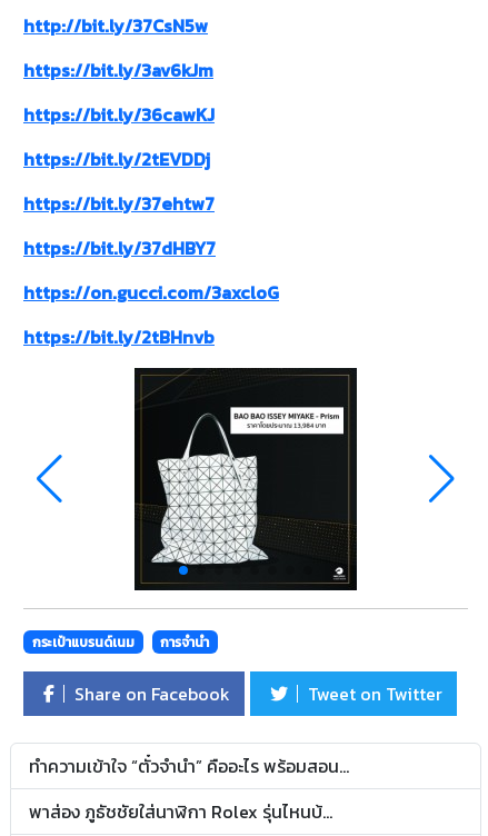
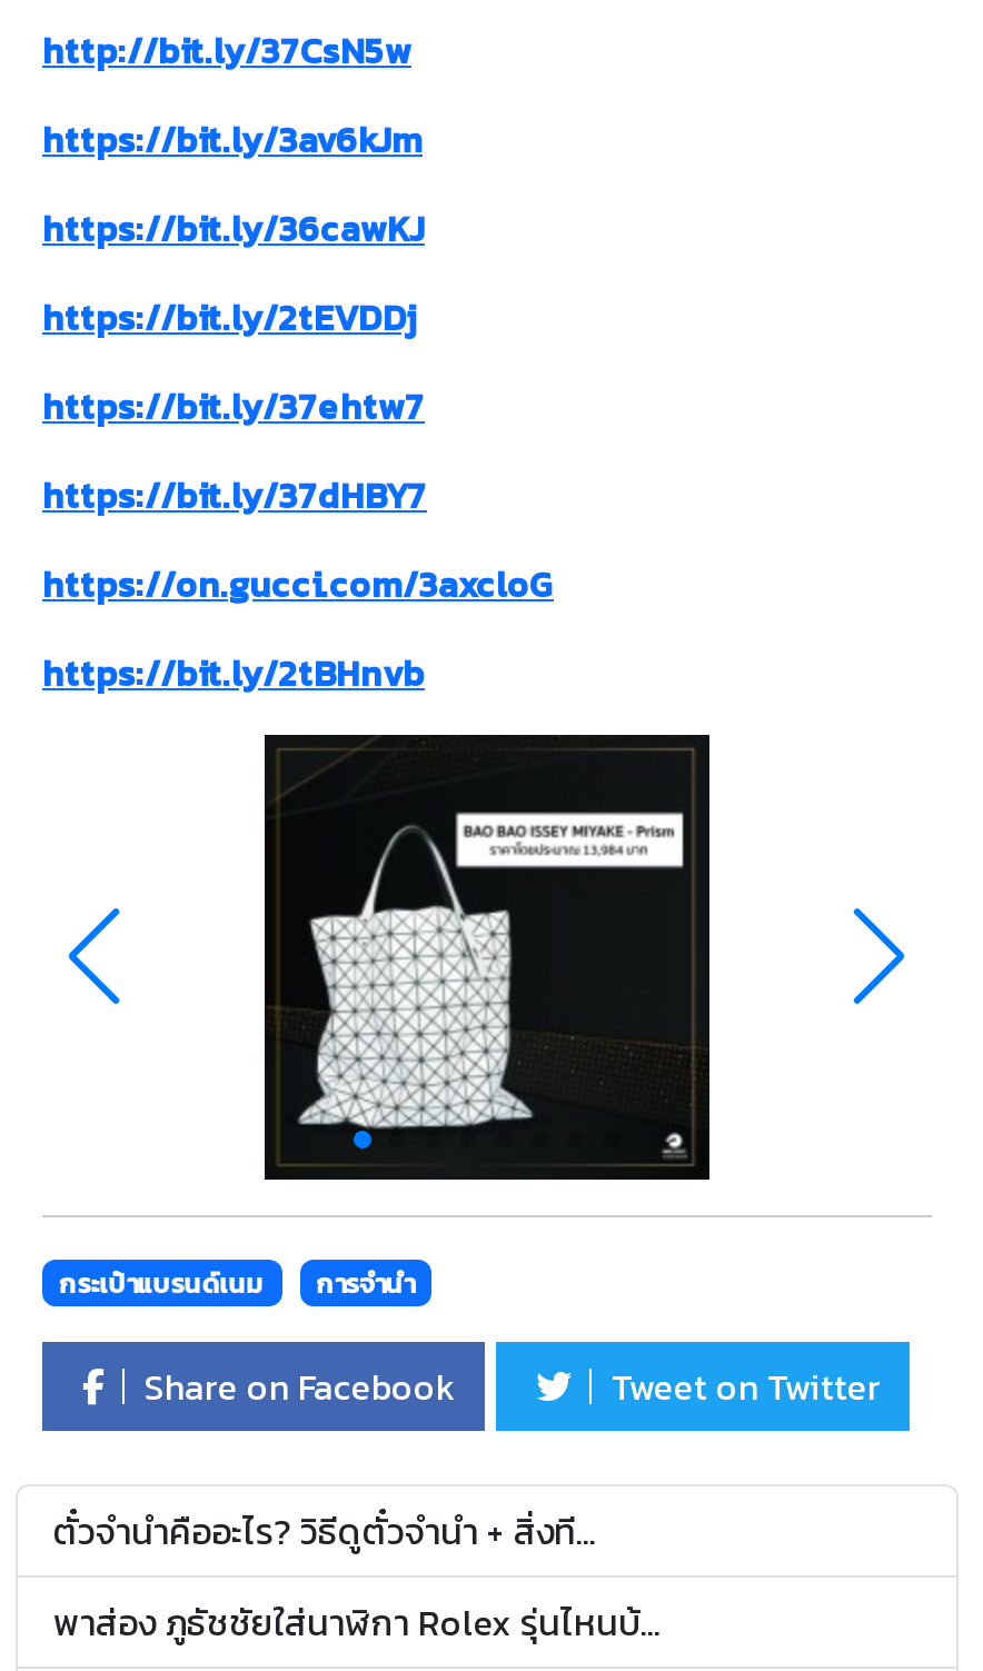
- ทำความเข้าใจ “ตั๋วจำนำ” คืออะไร พร้อมสอน...
+ ตั๋วจำนำคืออะไร? วิธีดูตั๋วจำนำ + สิ่งที...
